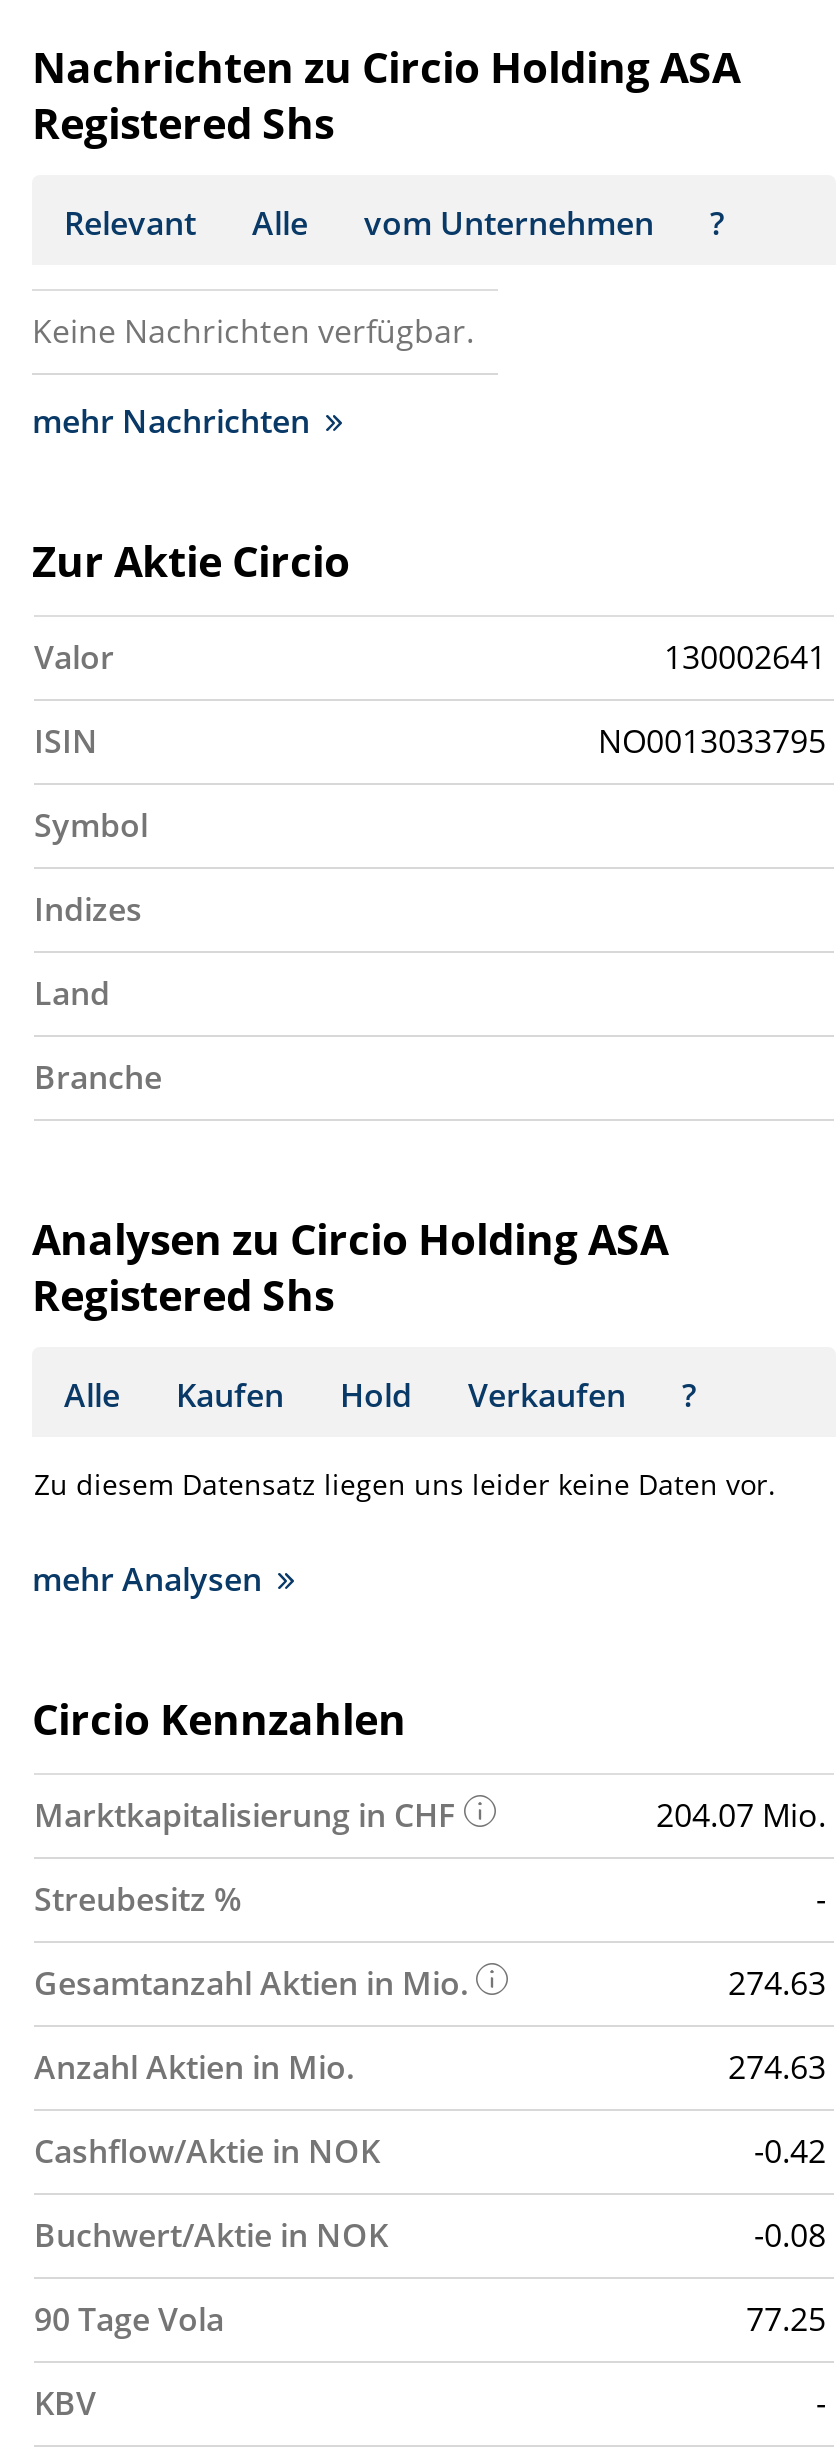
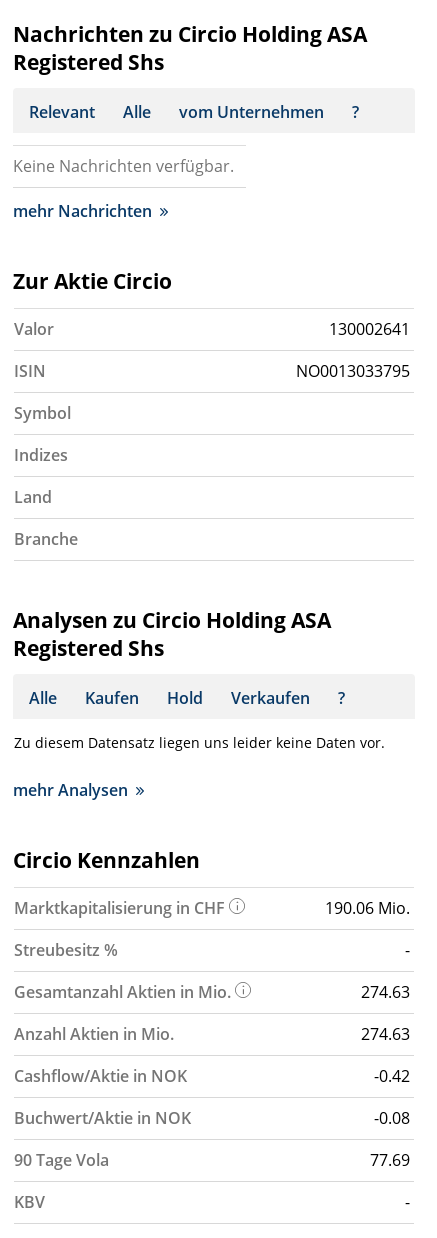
- 204.07 Mio.
+ 190.06 Mio.

- 77.25
+ 77.69
